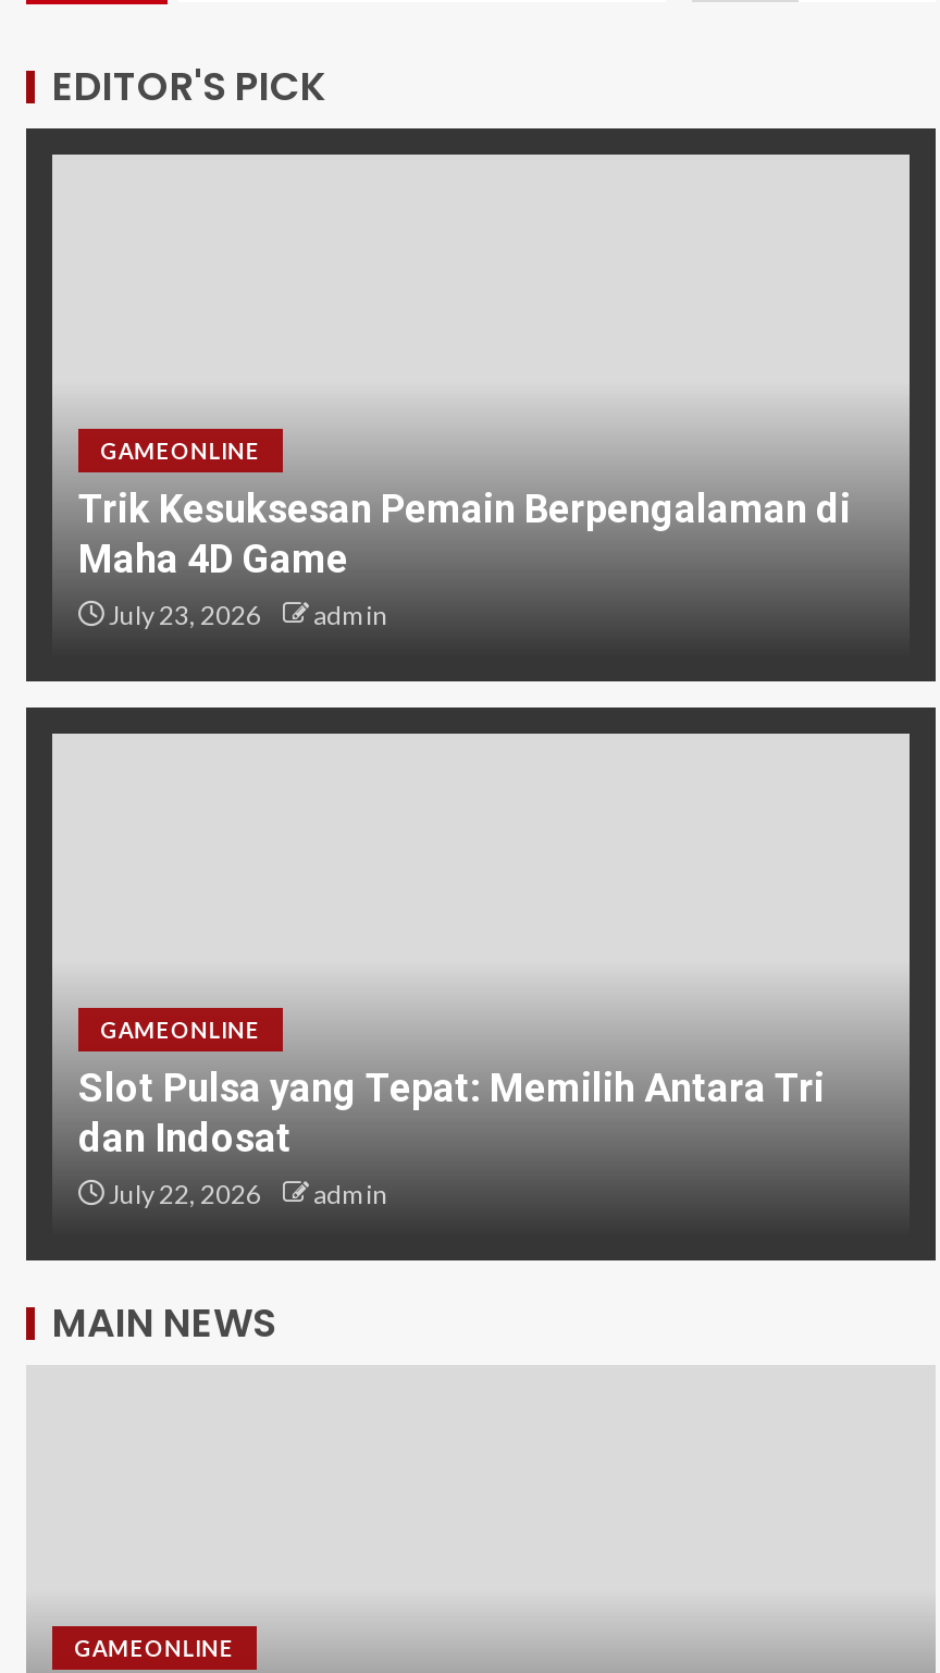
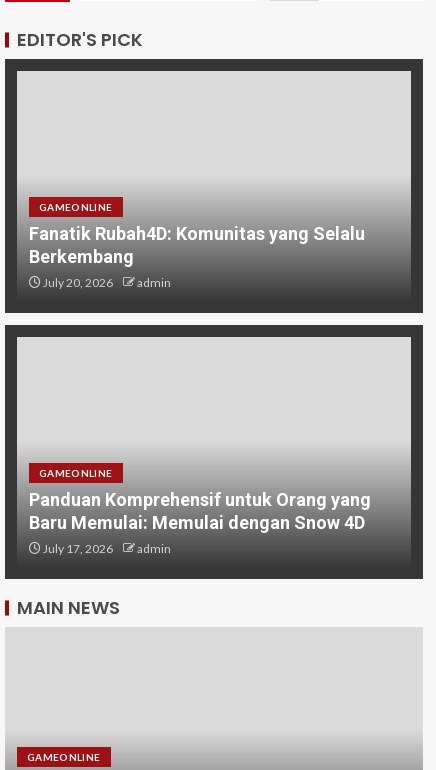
- Trik Kesuksesan Pemain Berpengalaman di
- Maha 4D Game
- July 23, 2026
+ Fanatik Rubah4D: Komunitas yang Selalu
+ Berkembang
+ July 20, 2026

- Slot Pulsa yang Tepat: Memilih Antara Tri
- dan Indosat
- July 22, 2026
+ Panduan Komprehensif untuk Orang yang
+ Baru Memulai: Memulai dengan Snow 4D
+ July 17, 2026
